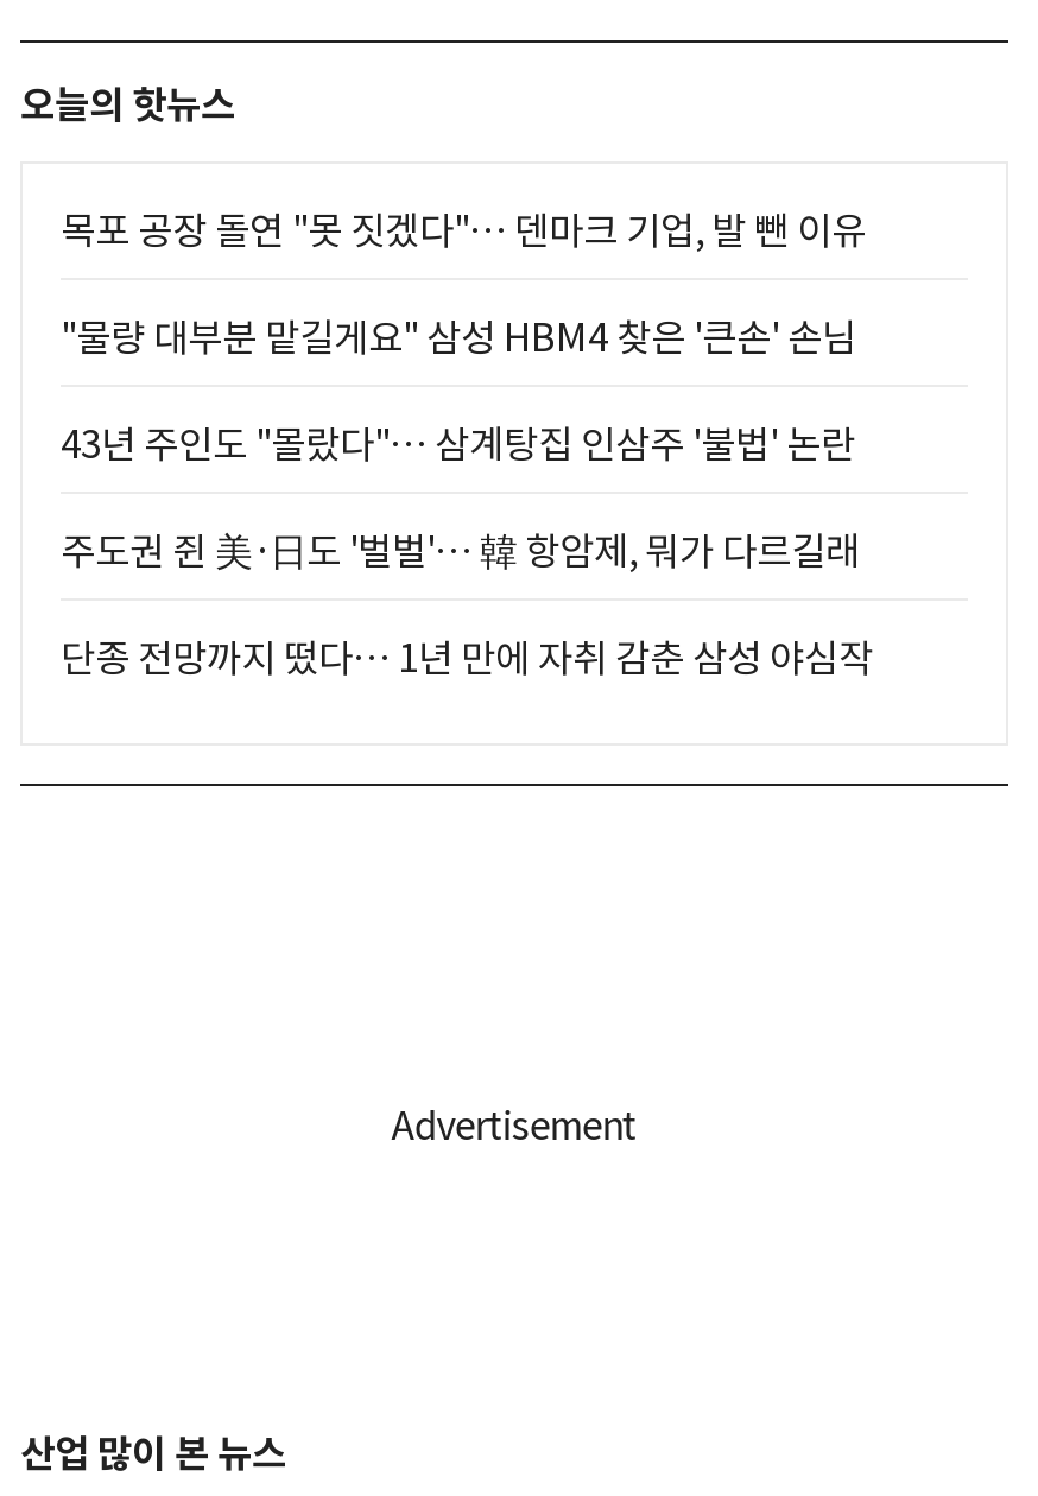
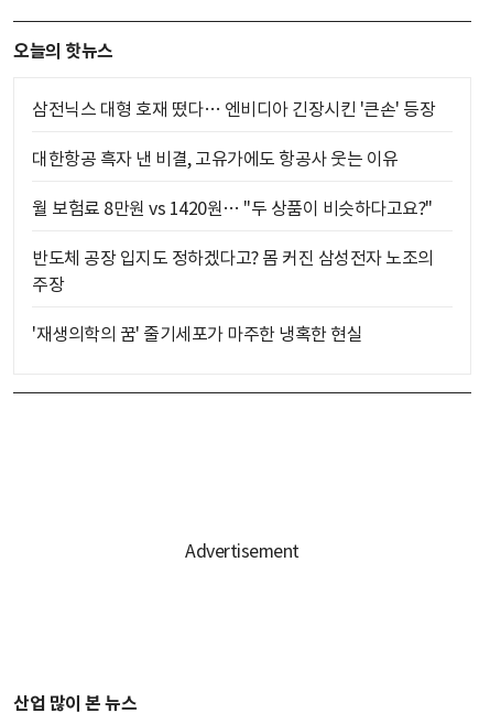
- 목포 공장 돌연 "못 짓겠다"… 덴마크 기업, 발 뺀 이유
+ 삼전닉스 대형 호재 떴다… 엔비디아 긴장시킨 '큰손' 등장

- "물량 대부분 맡길게요" 삼성 HBM4 찾은 '큰손' 손님
+ 대한항공 흑자 낸 비결, 고유가에도 항공사 웃는 이유

- 43년 주인도 "몰랐다"… 삼계탕집 인삼주 '불법' 논란
+ 월 보험료 8만원 vs 1420원… "두 상품이 비슷하다고요?"

- 주도권 쥔 美·日도 '벌벌'… 韓 항암제, 뭐가 다르길래
+ 반도체 공장 입지도 정하겠다고? 몸 커진 삼성전자 노조의
+ 주장

- 단종 전망까지 떴다… 1년 만에 자취 감춘 삼성 야심작
+ '재생의학의 꿈' 줄기세포가 마주한 냉혹한 현실
